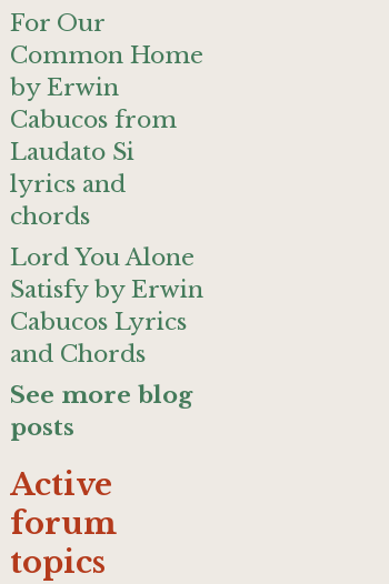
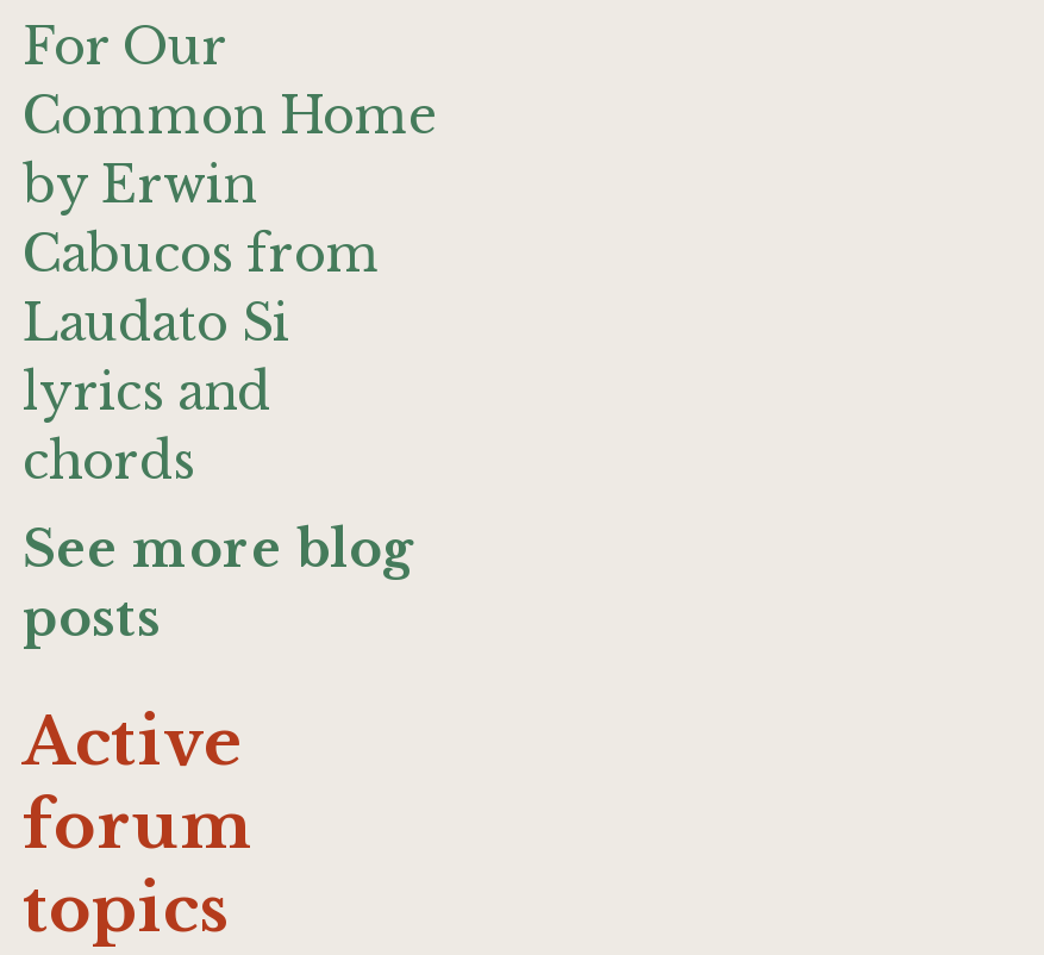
- Lord You Alone
- Satisfy by Erwin
- Cabucos Lyrics
- and Chords
